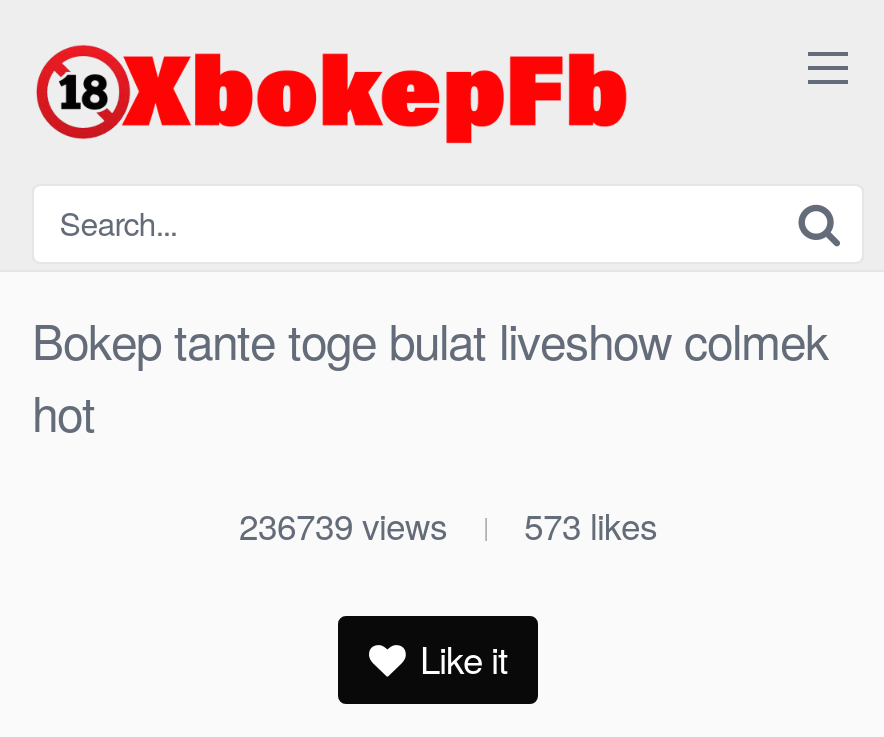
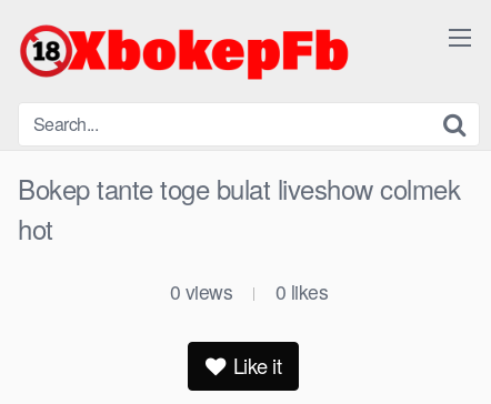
- 236739 views
+ 0 views

- 573 likes
+ 0 likes
